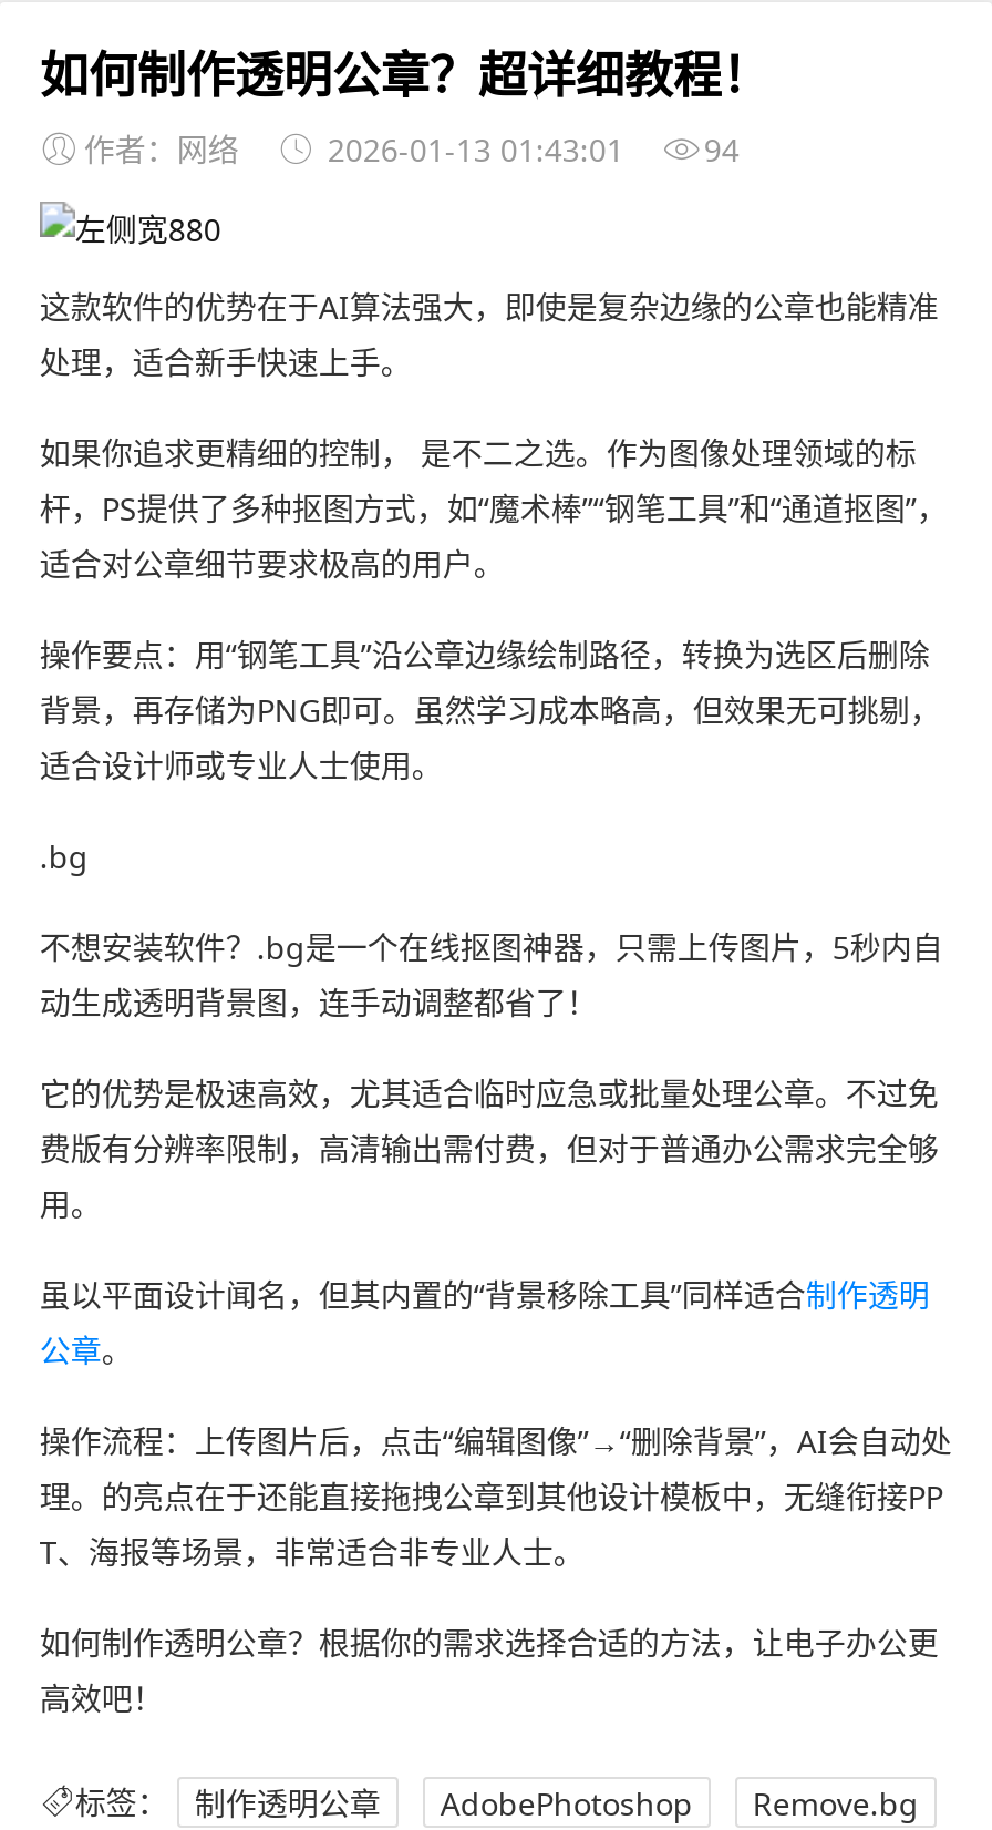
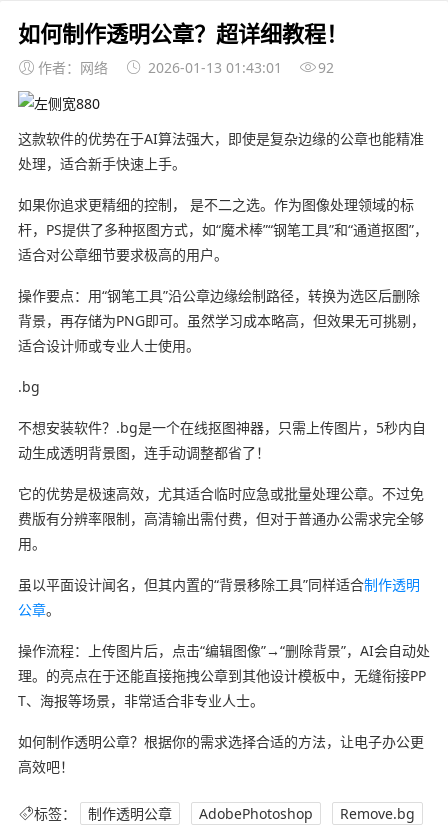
- 作者：网络 2026-01-13 01:43:01 94
+ 作者：网络 2026-01-13 01:43:01 92
